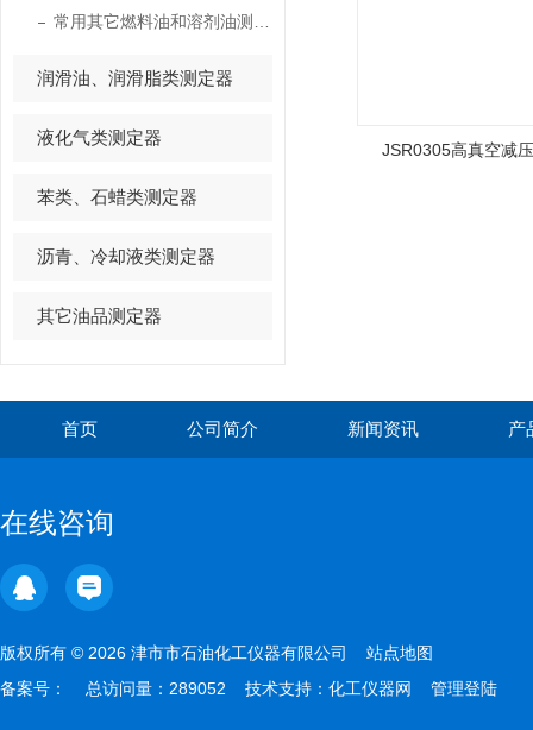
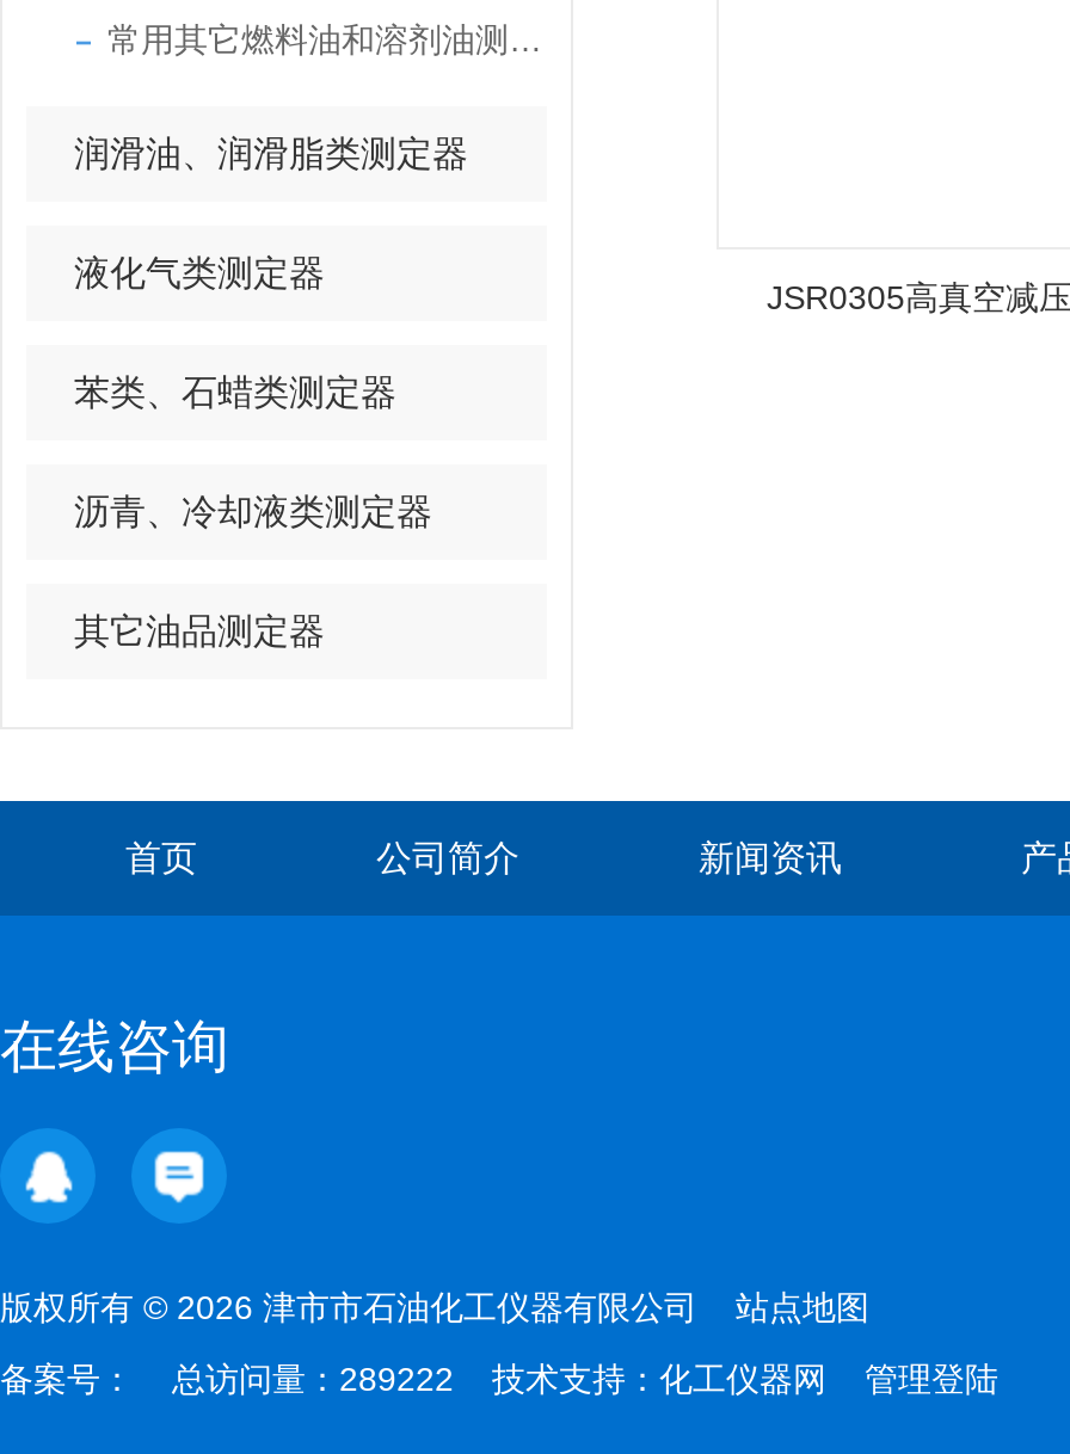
- 备案号：总访问量：289052 技术支持：化工仪器网
+ 备案号：总访问量：289222 技术支持：化工仪器网
